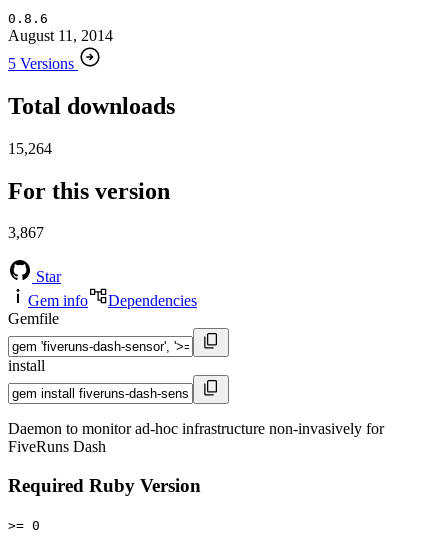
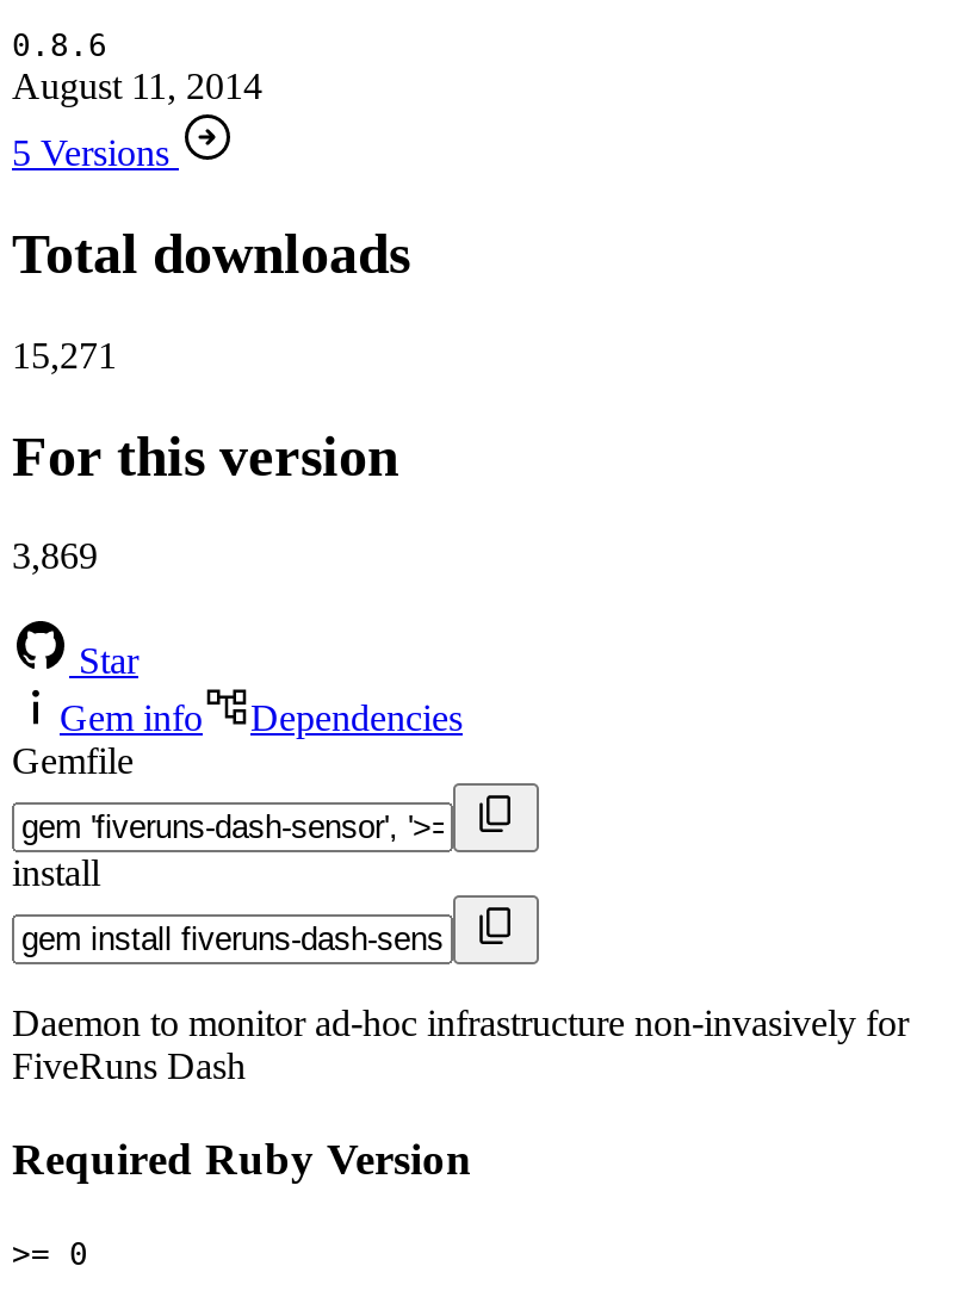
- 15,264
+ 15,271

- 3,867
+ 3,869
